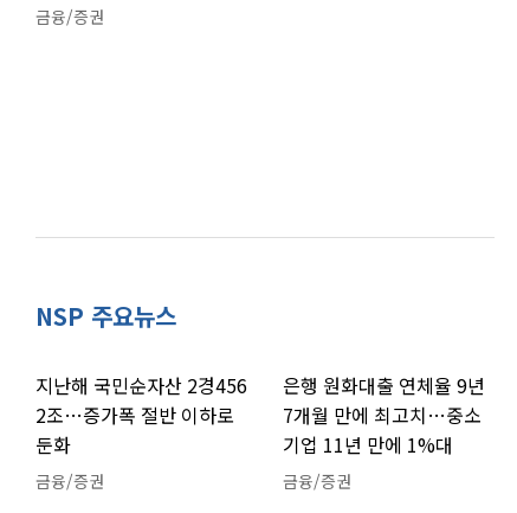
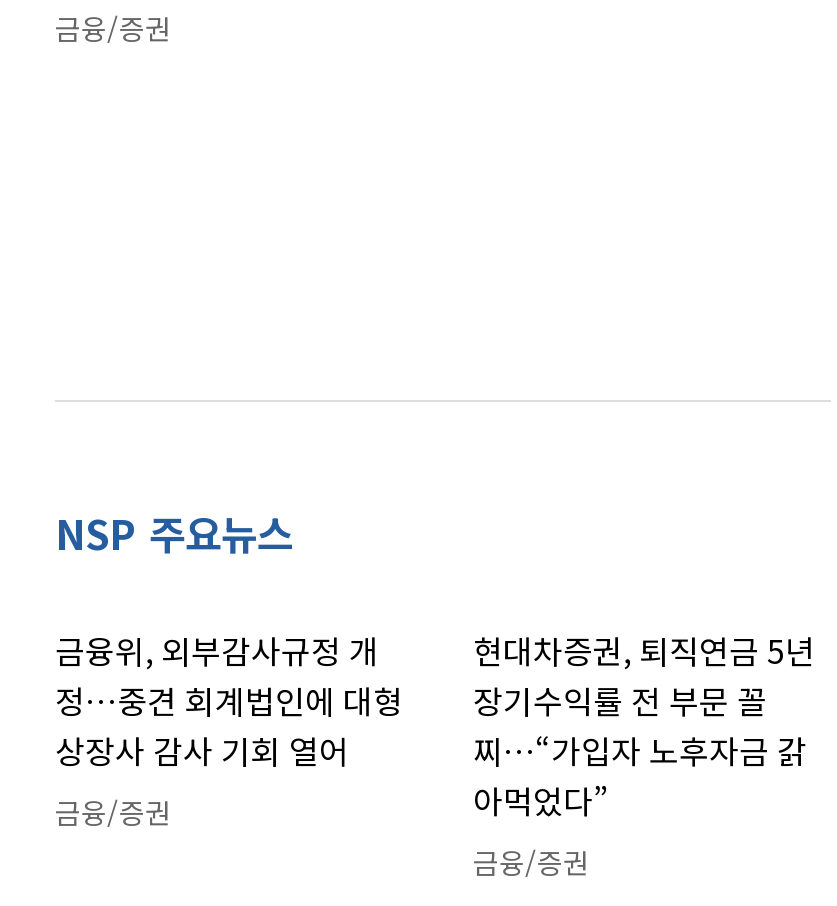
- 지난해 국민순자산 2경456
- 2조…증가폭 절반 이하로
- 둔화
+ 금융위, 외부감사규정 개
+ 정…중견 회계법인에 대형
+ 상장사 감사 기회 열어

- 은행 원화대출 연체율 9년
- 7개월 만에 최고치…중소
- 기업 11년 만에 1%대
+ 현대차증권, 퇴직연금 5년
+ 장기수익률 전 부문 꼴
+ 찌…“가입자 노후자금 갉
+ 아먹었다”
